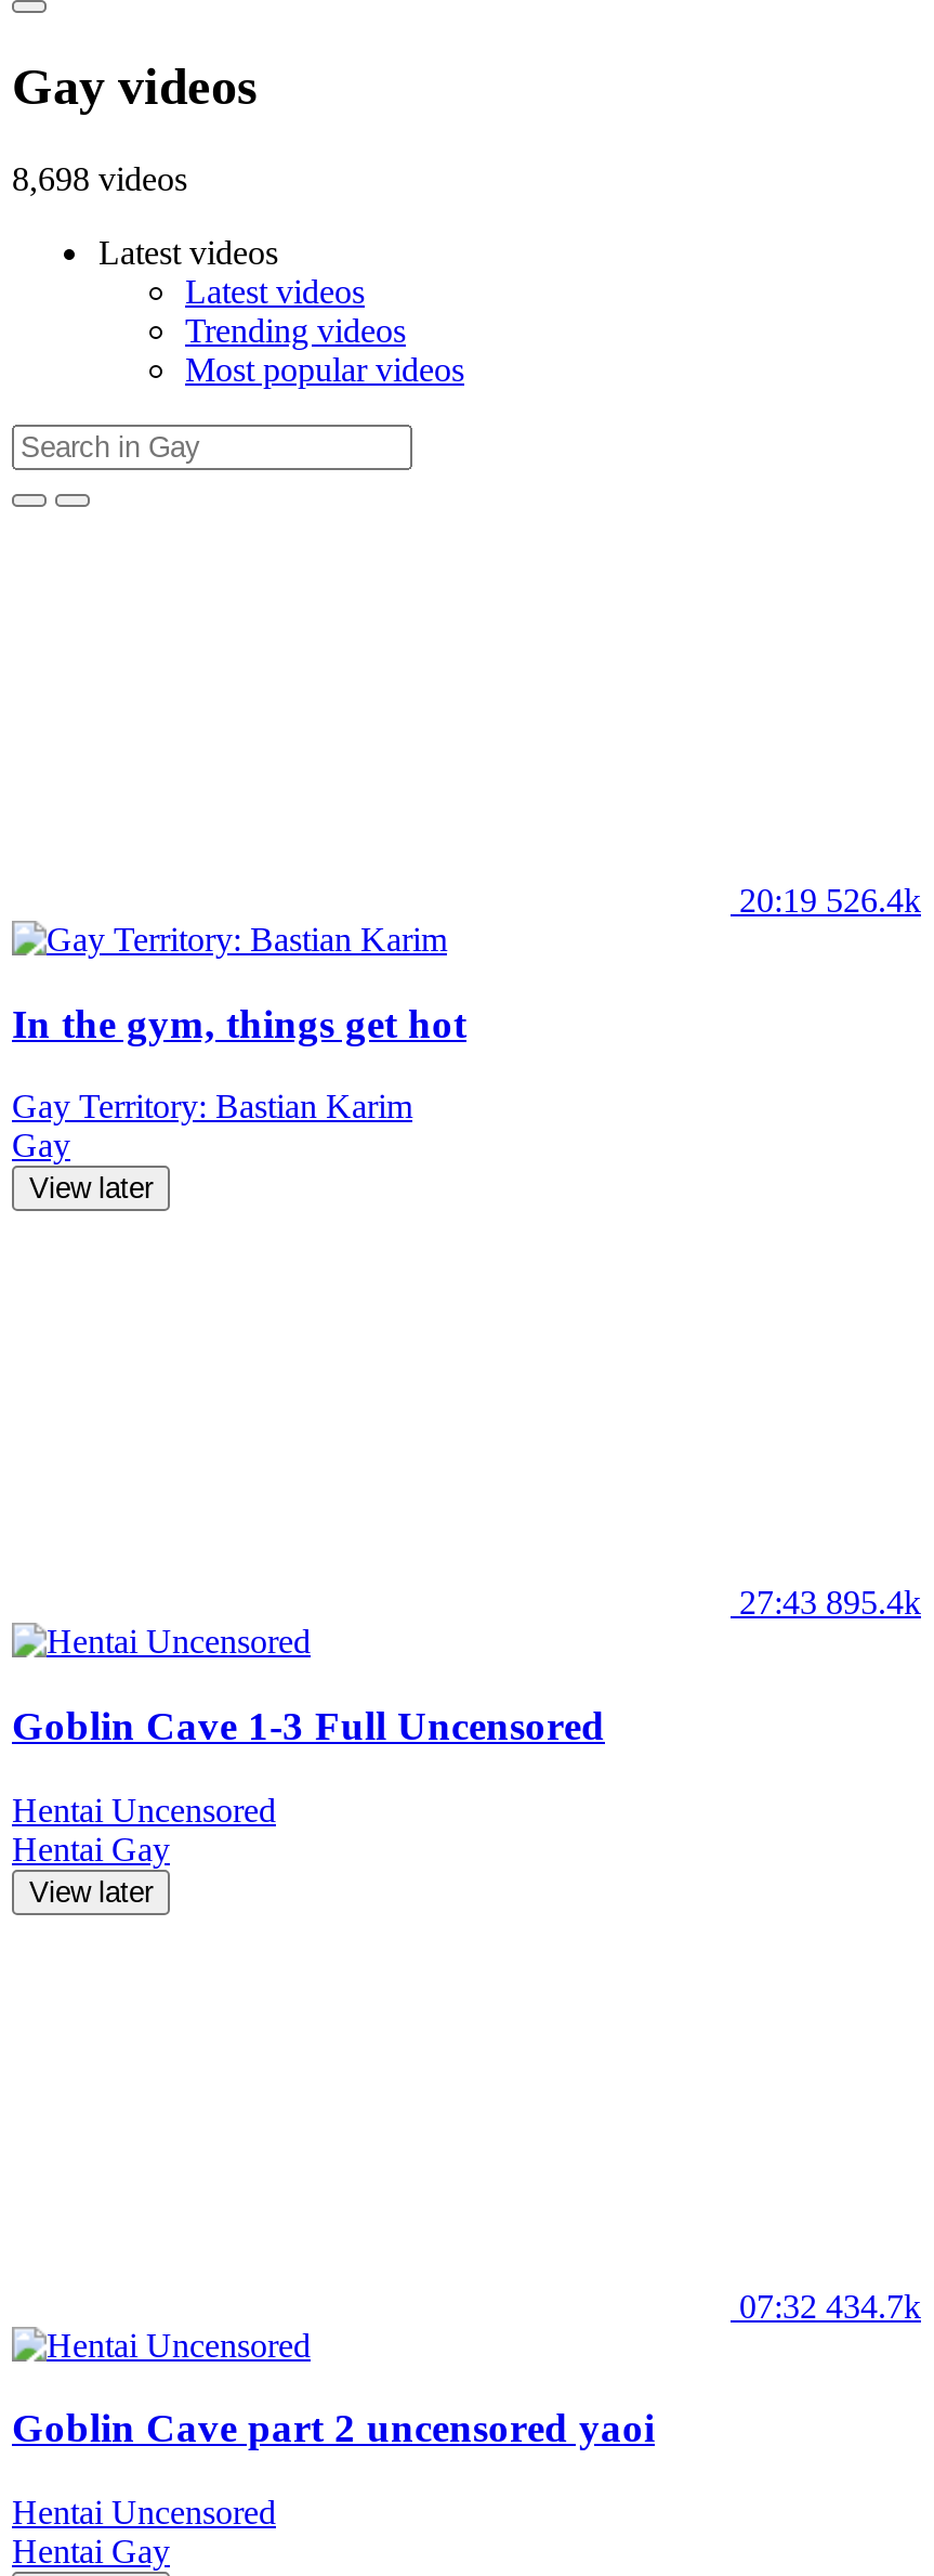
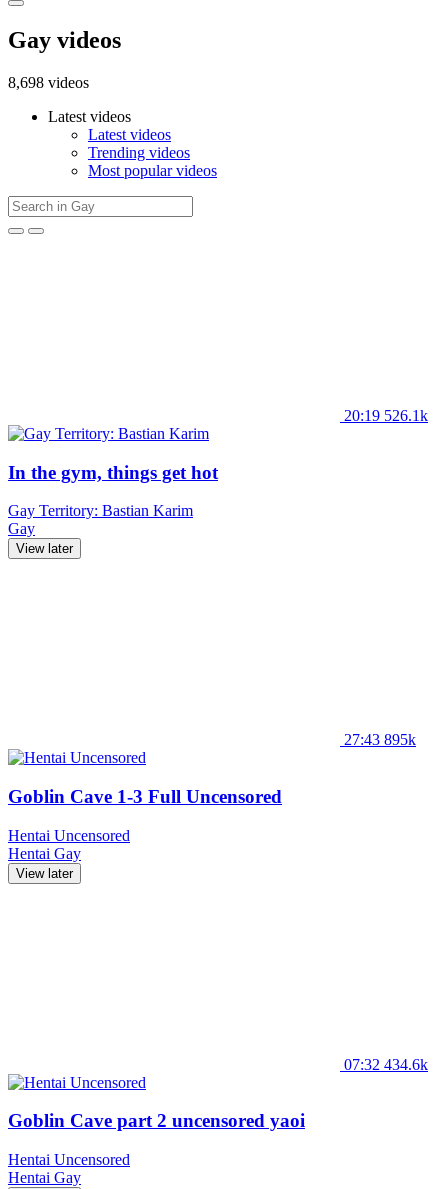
- 20:19 526.4k
+ 20:19 526.1k

- 27:43 895.4k
+ 27:43 895k

- 07:32 434.7k
+ 07:32 434.6k
